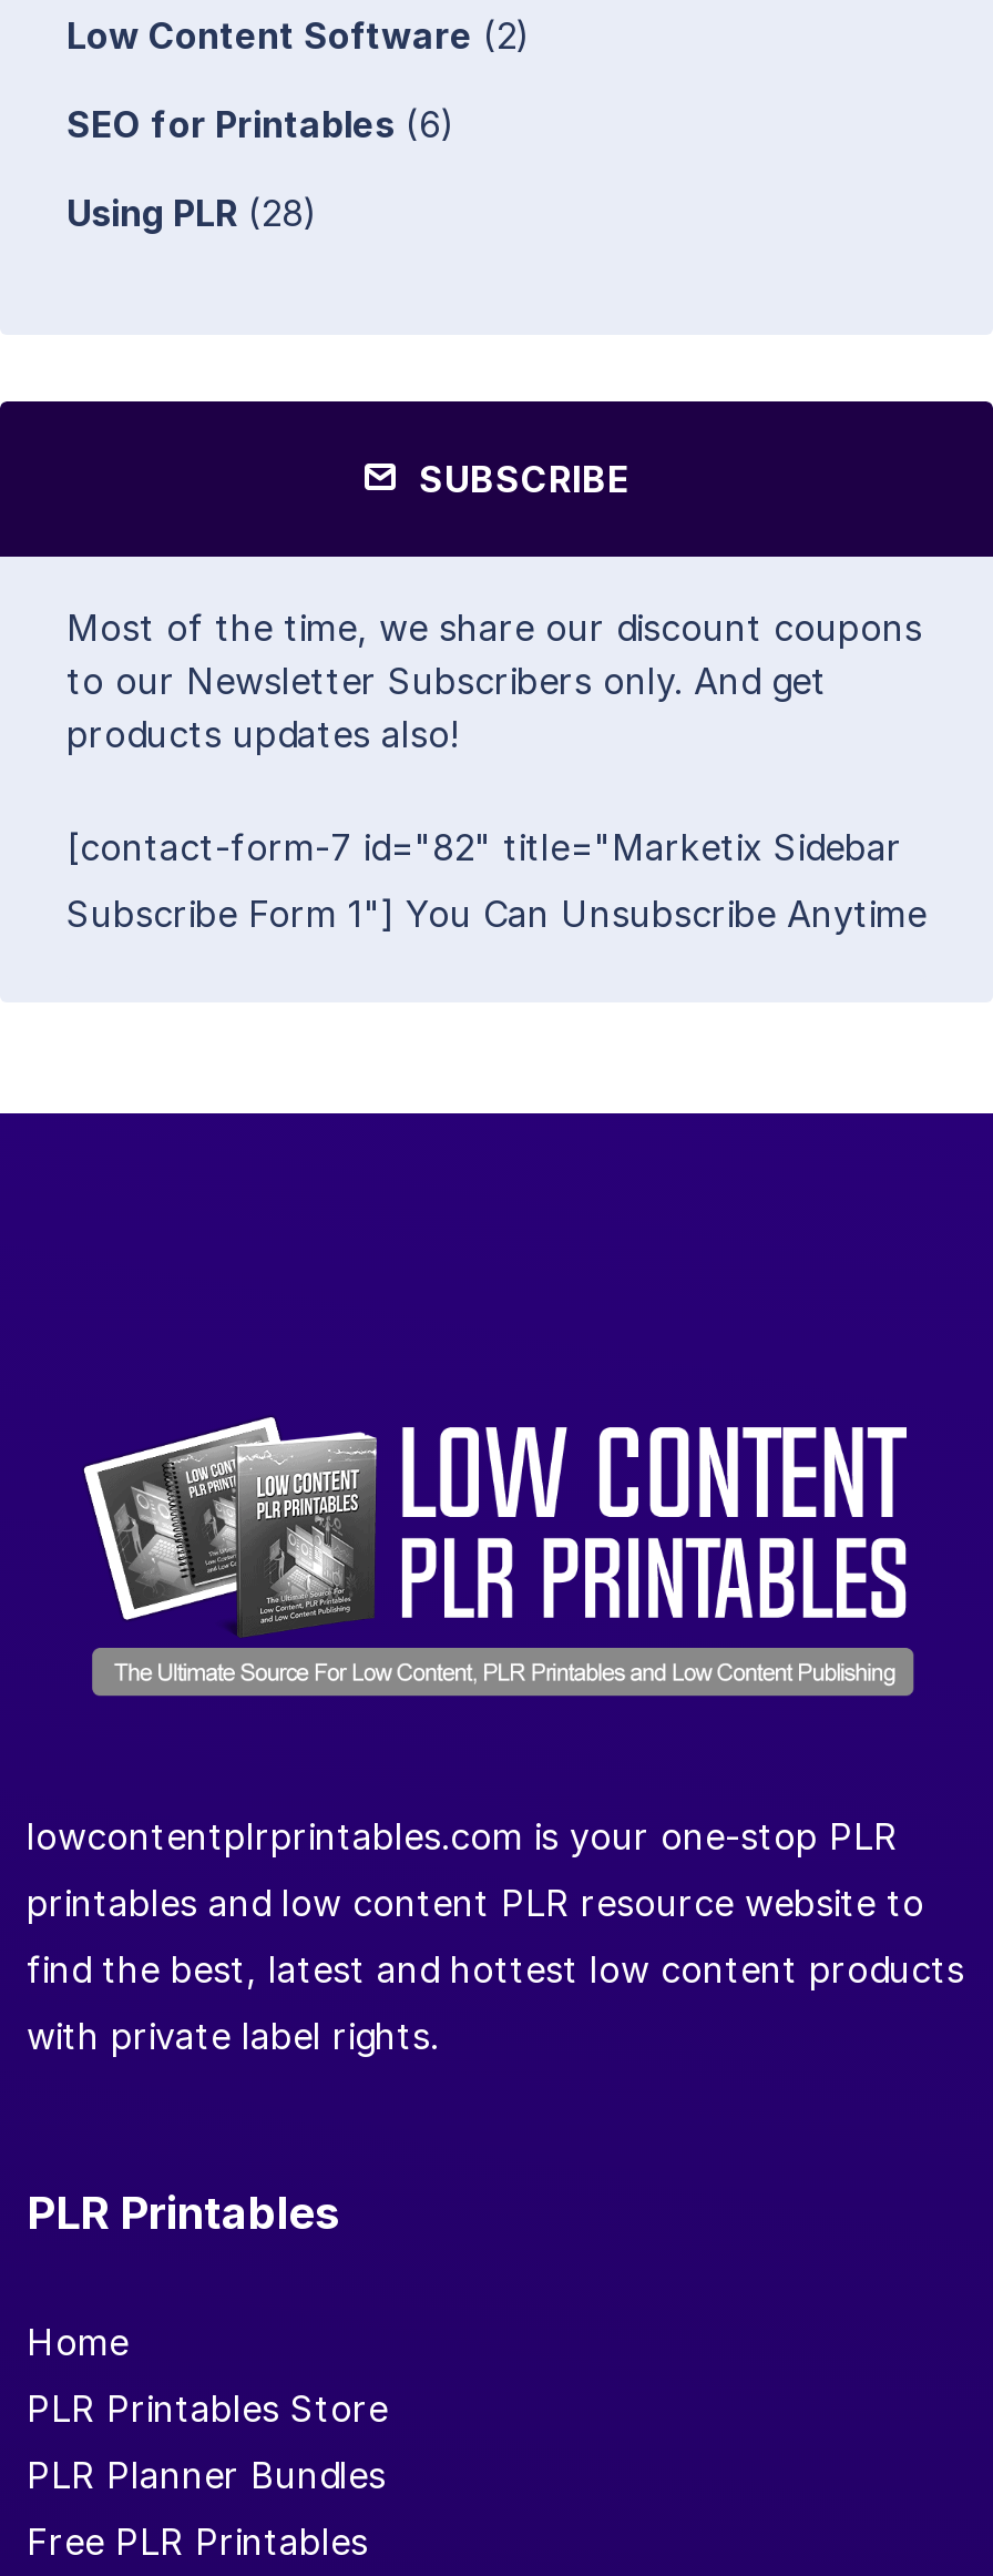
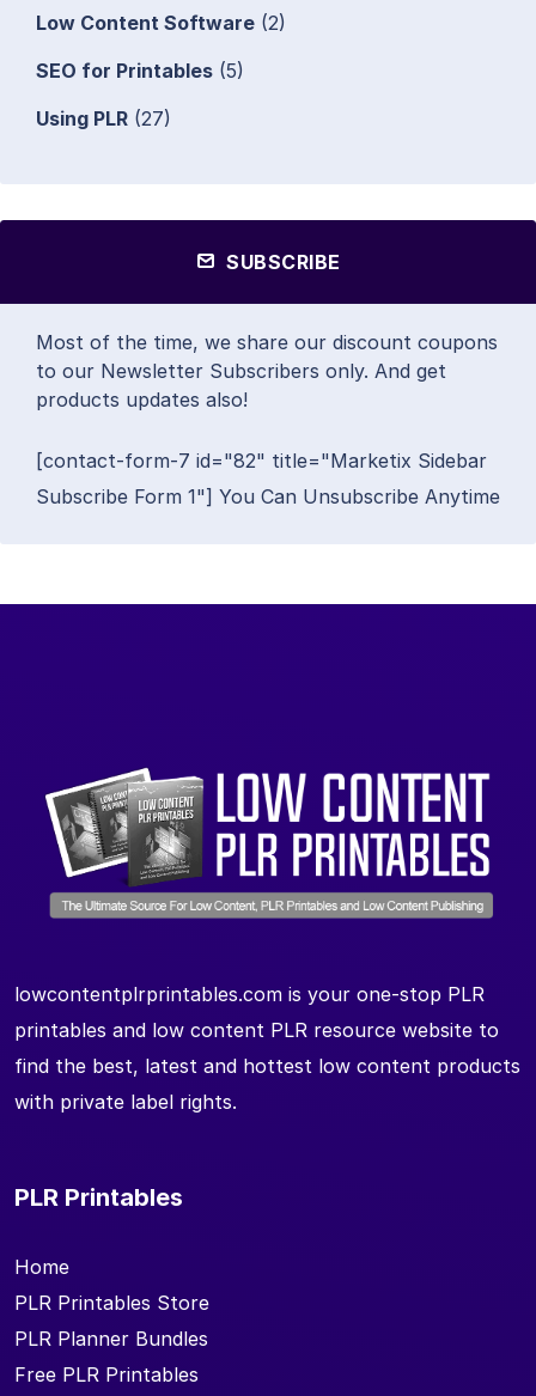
- SEO for Printables (6)
+ SEO for Printables (5)

- Using PLR (28)
+ Using PLR (27)
